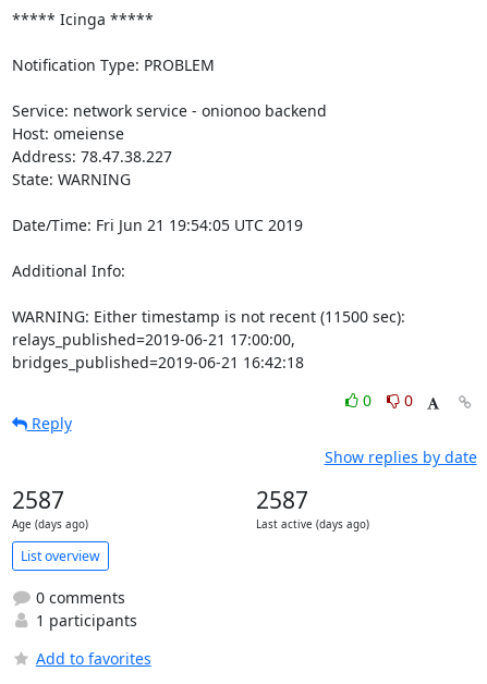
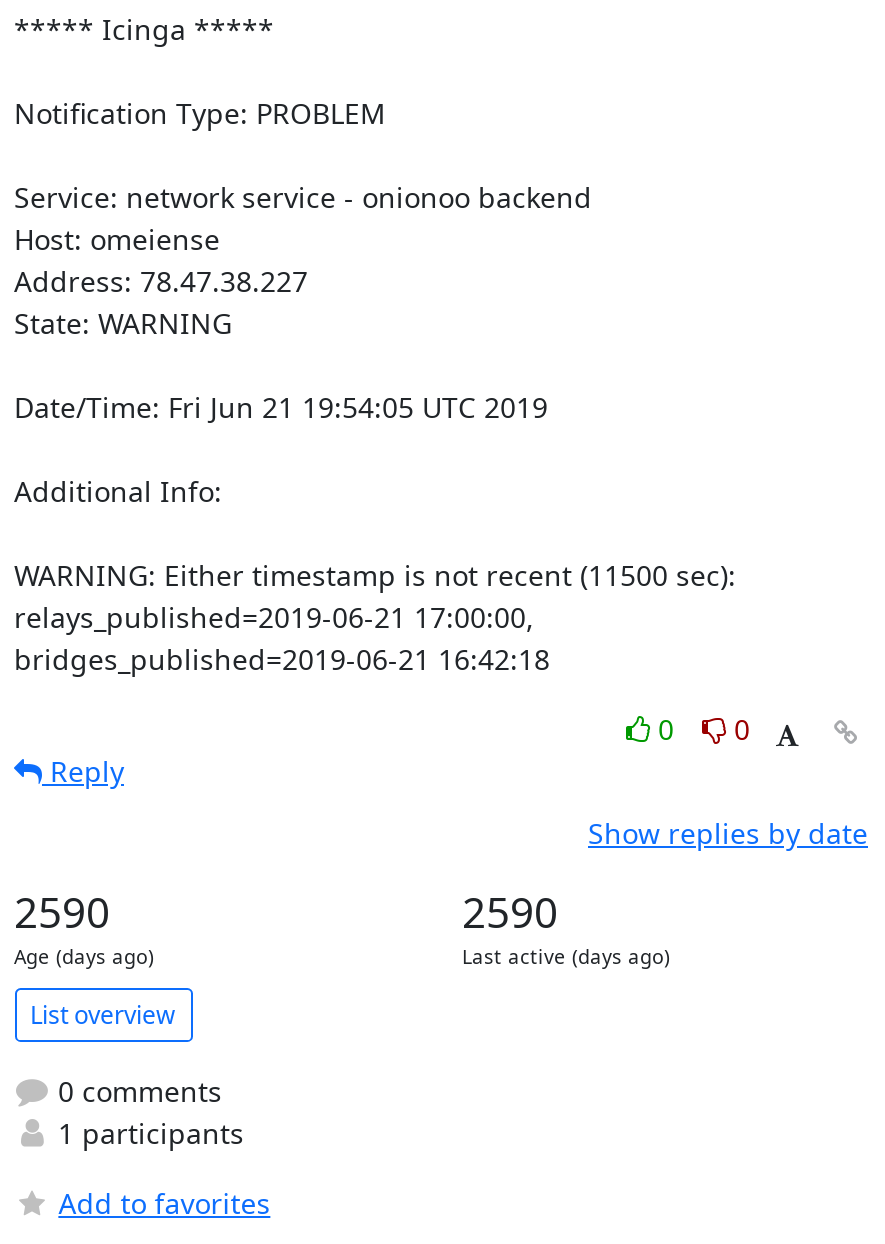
- 2587
+ 2590

- 2587
+ 2590
